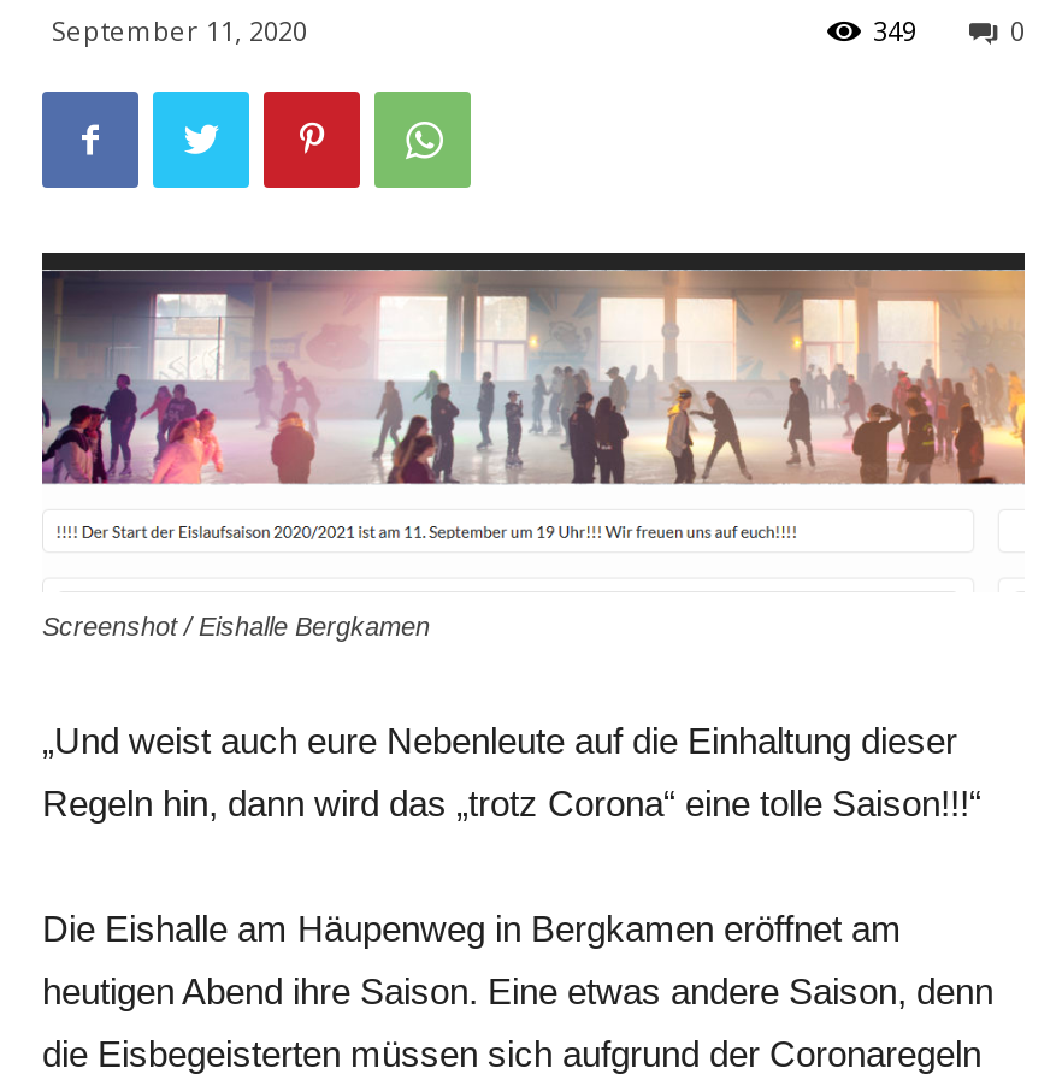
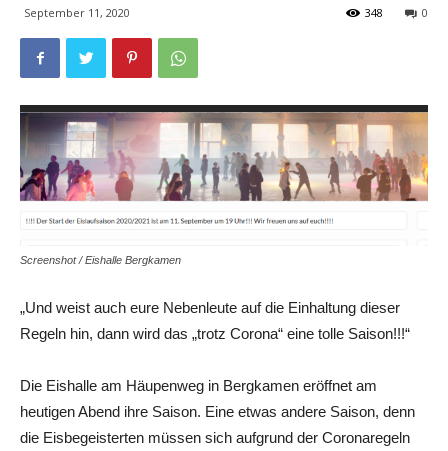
- 349
+ 348
